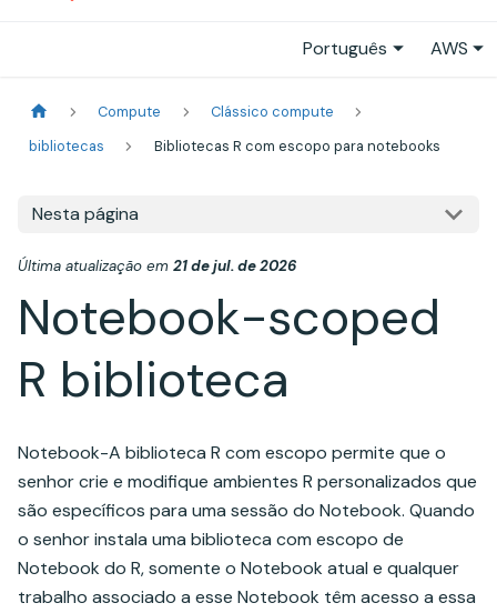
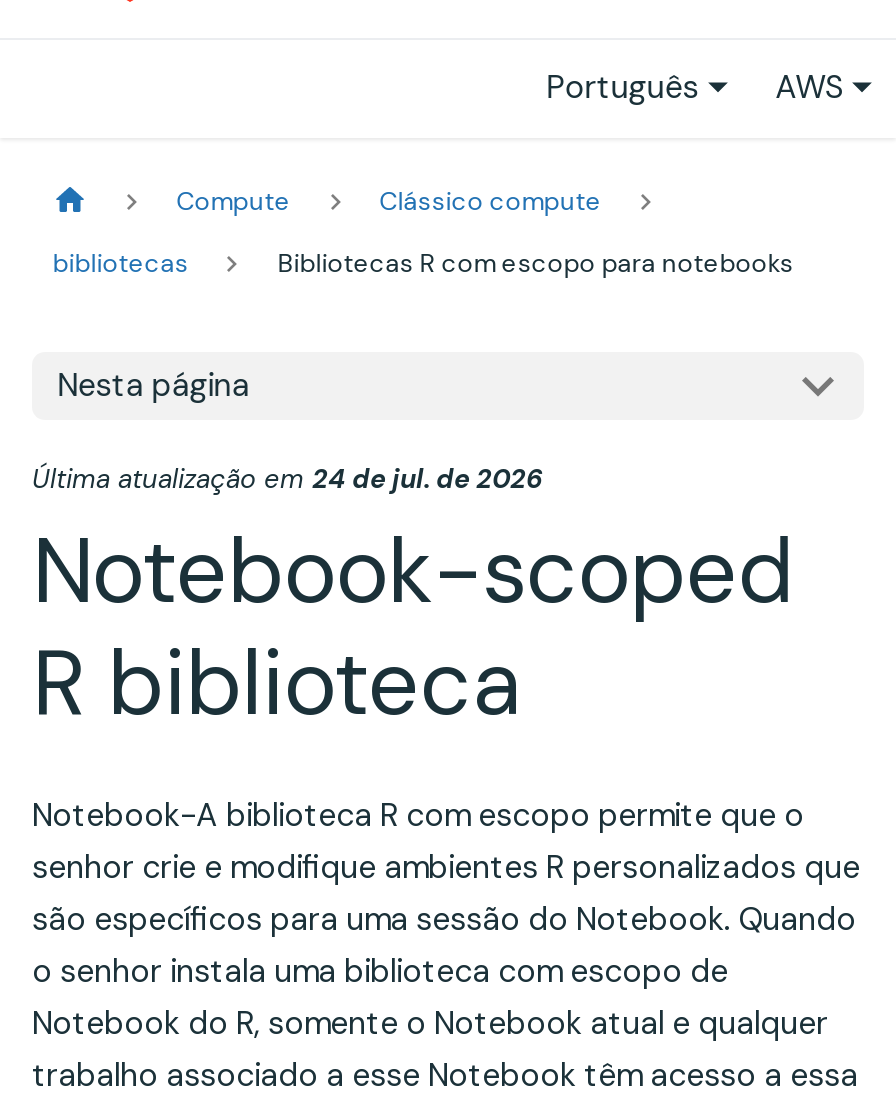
- Última atualização em 21 de jul. de 2026
+ Última atualização em 24 de jul. de 2026
